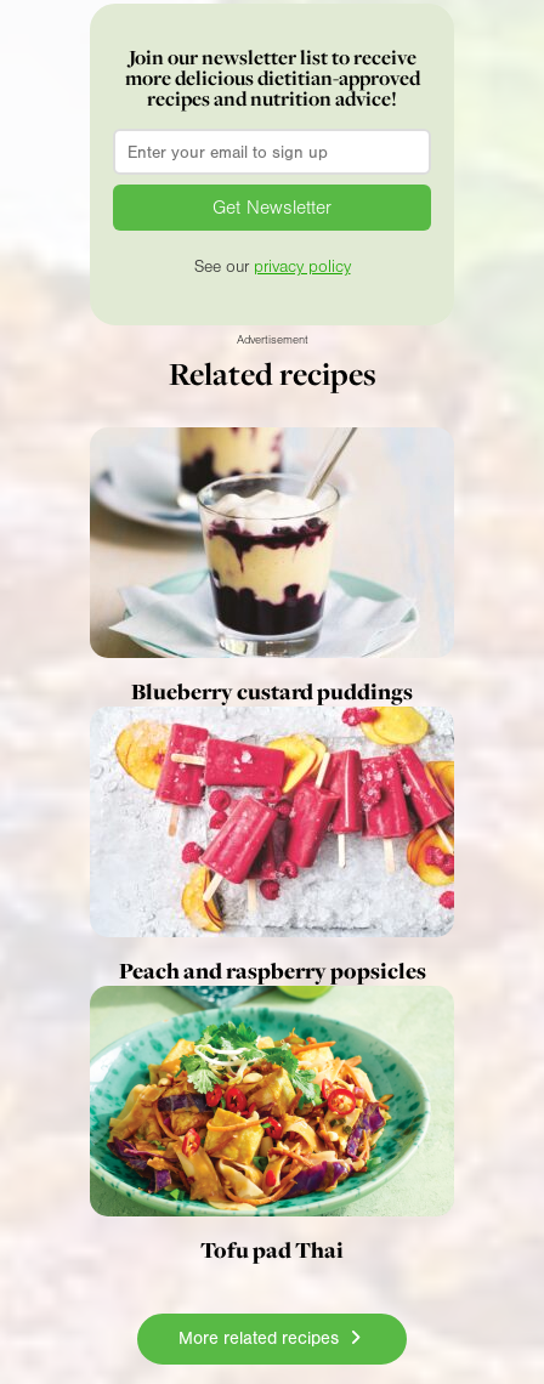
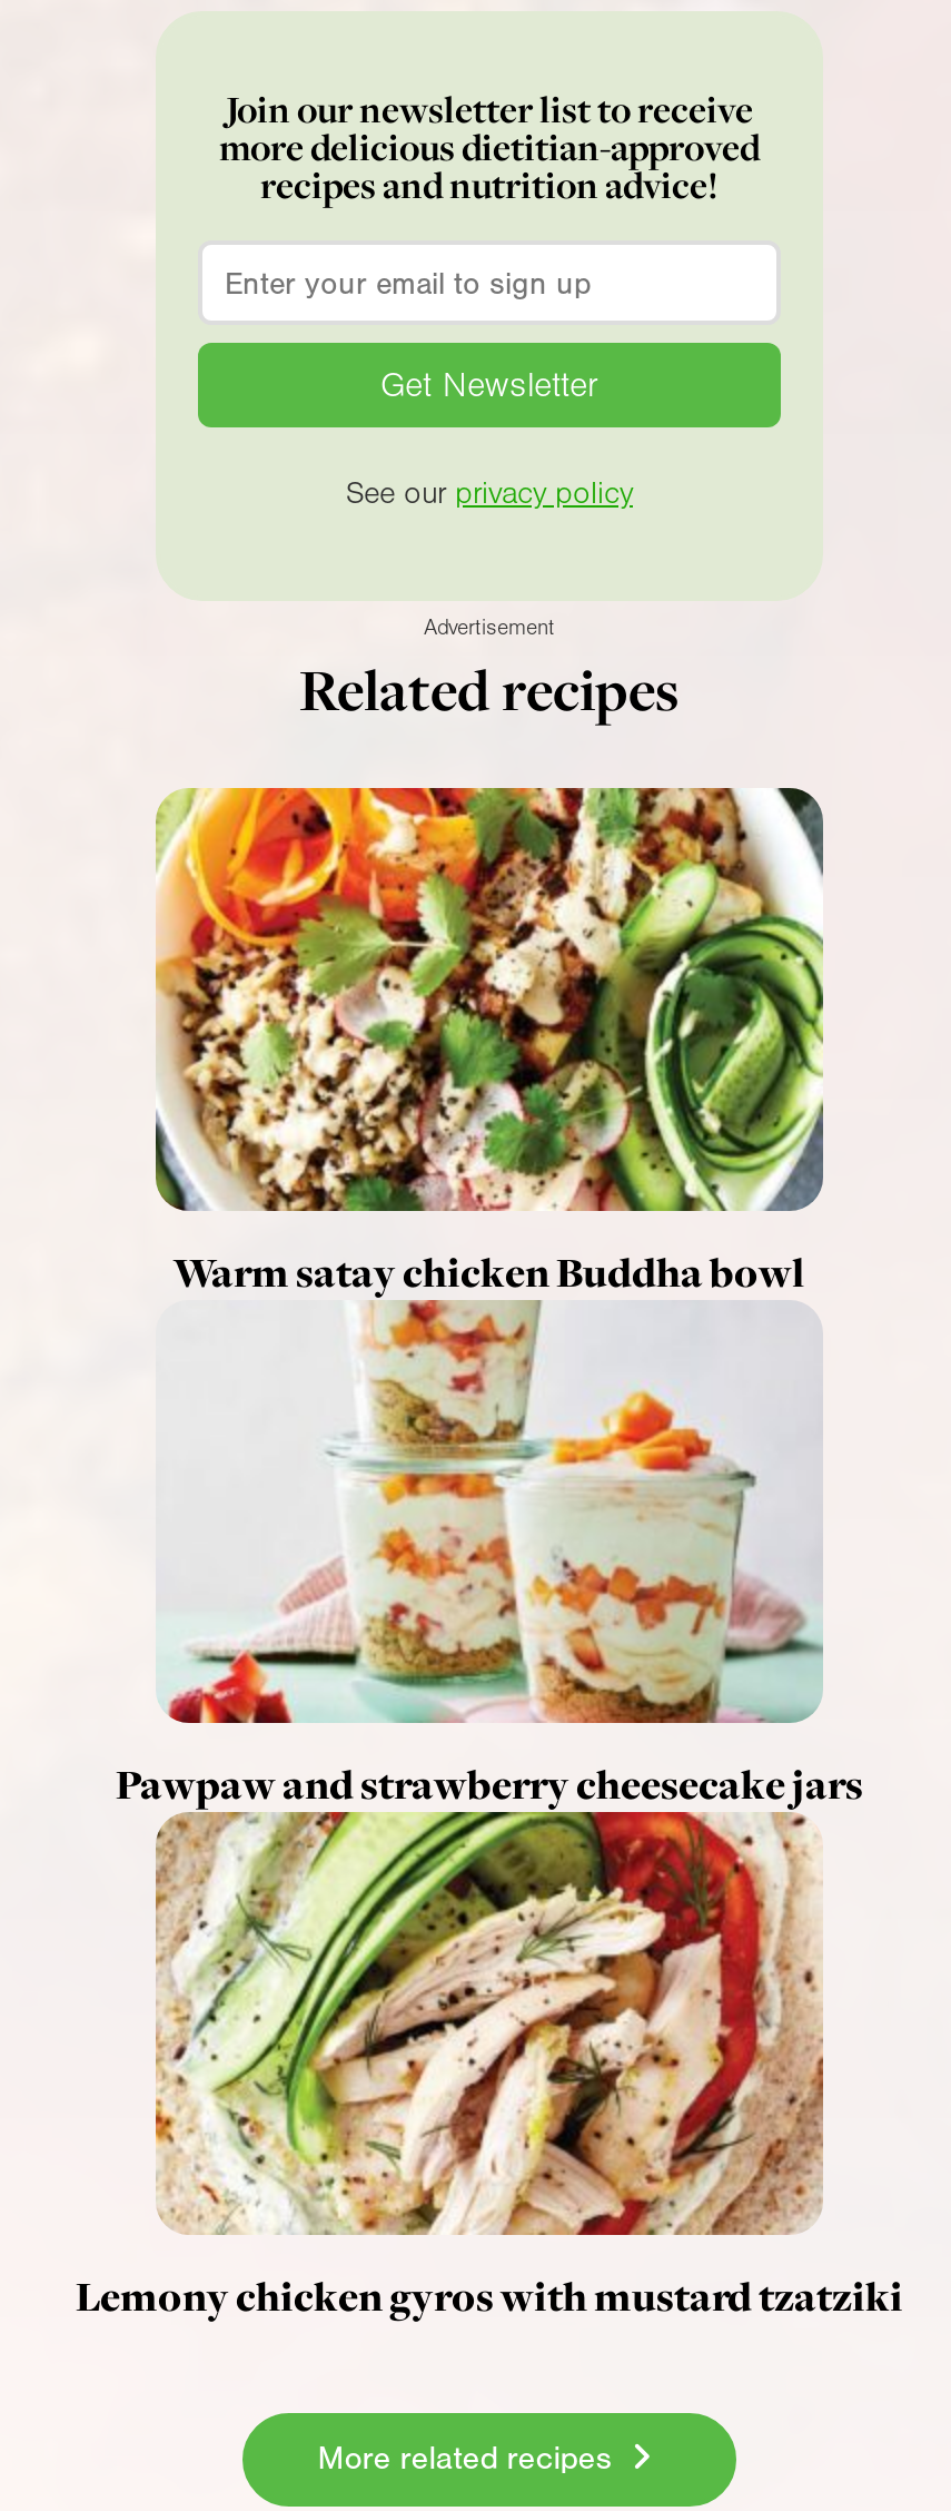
- [image]
- Blueberry custard puddings
+ [image]
+ Warm satay chicken Buddha bowl

- [image]
- Peach and raspberry popsicles
+ [image]
+ Pawpaw and strawberry cheesecake jars

- [image]
- Tofu pad Thai
+ [image]
+ Lemony chicken gyros with mustard tzatziki
